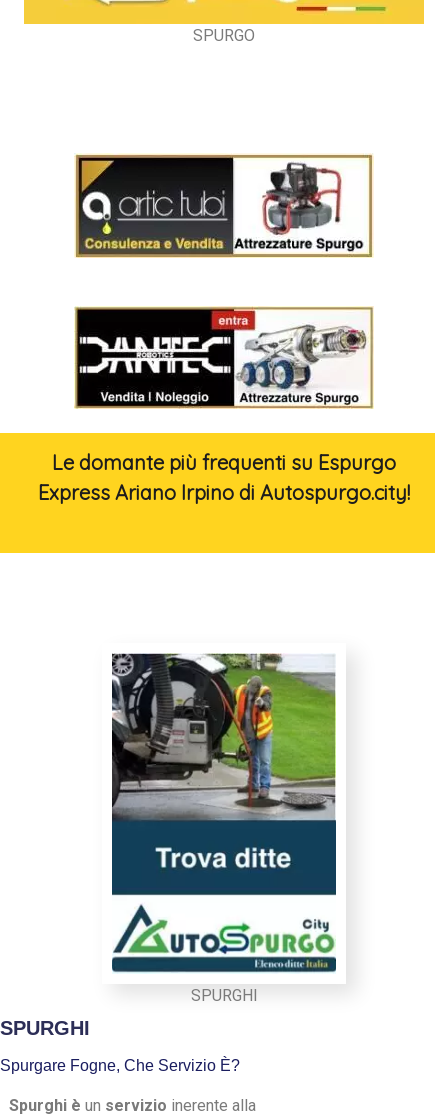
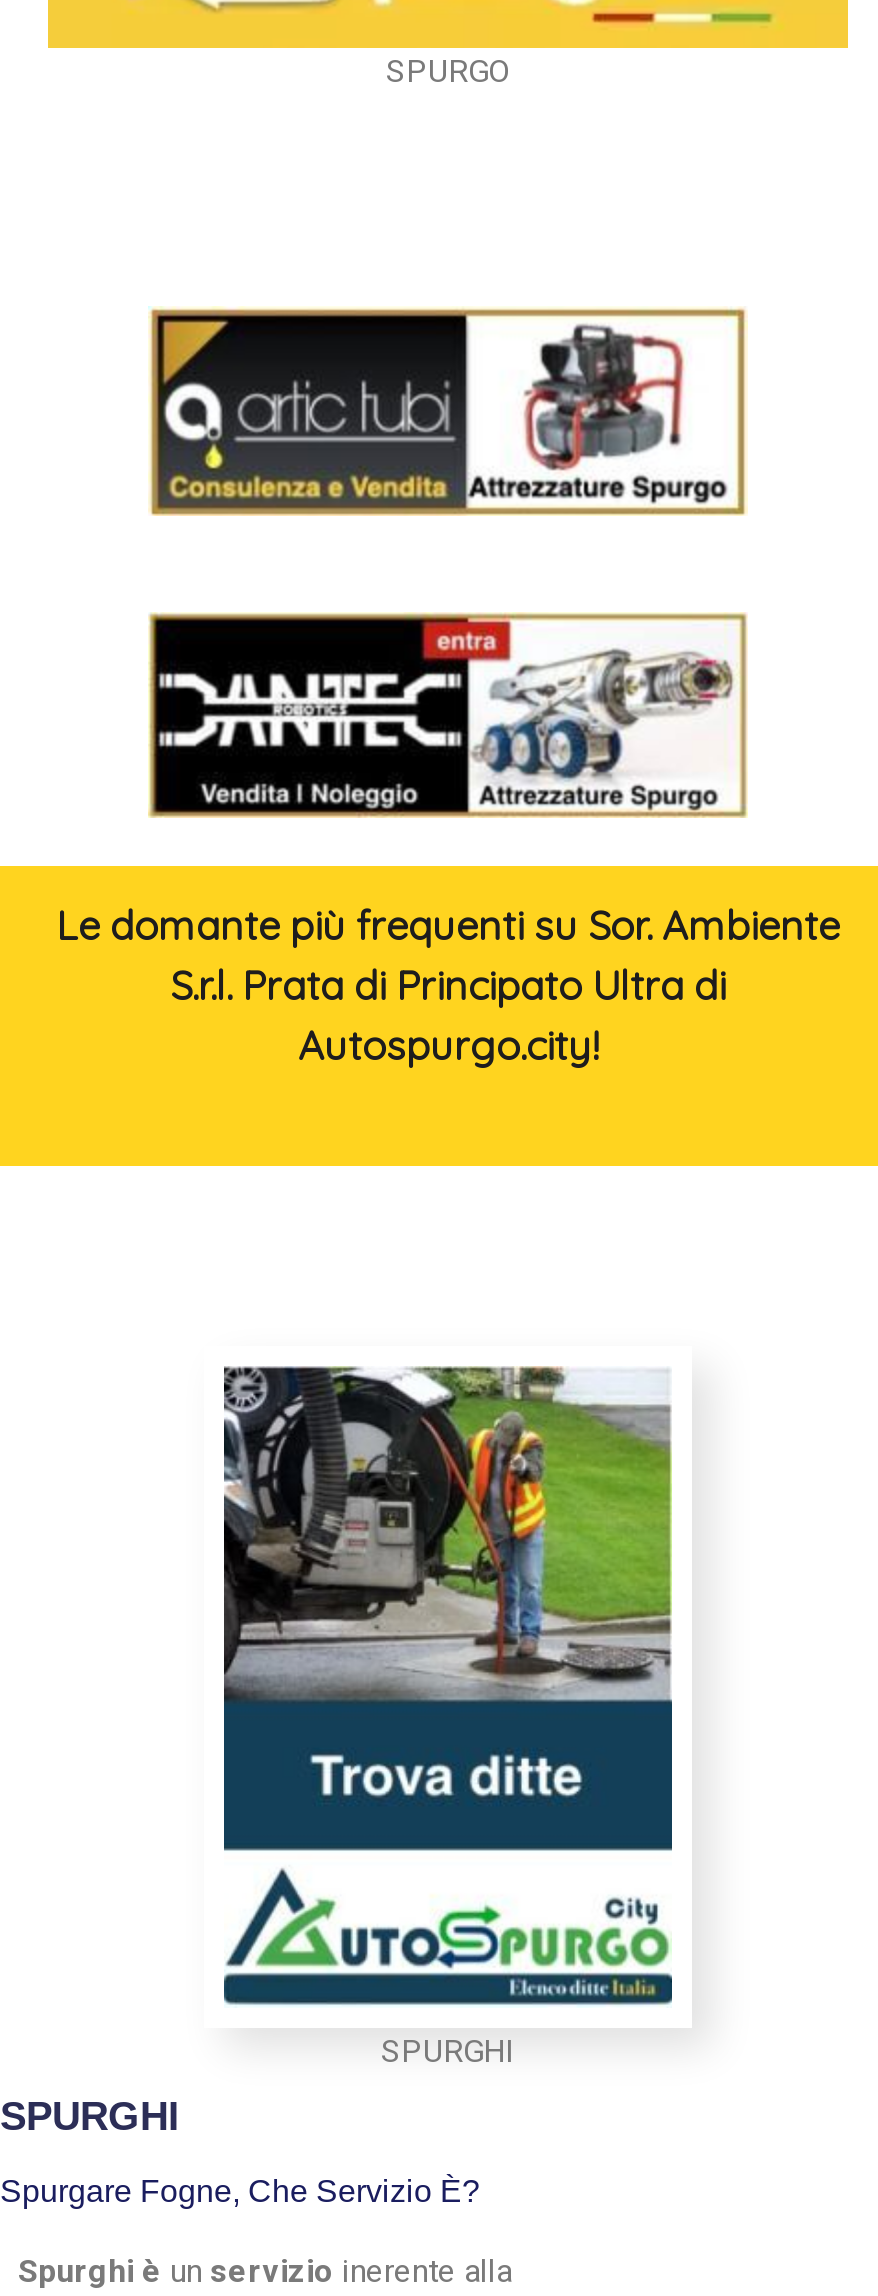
- Le domante più frequenti su Espurgo
- Express Ariano Irpino di Autospurgo.city!
+ Le domante più frequenti su Sor. Ambiente
+ S.r.l. Prata di Principato Ultra di
+ Autospurgo.city!
